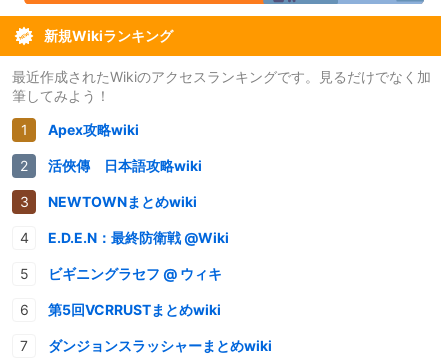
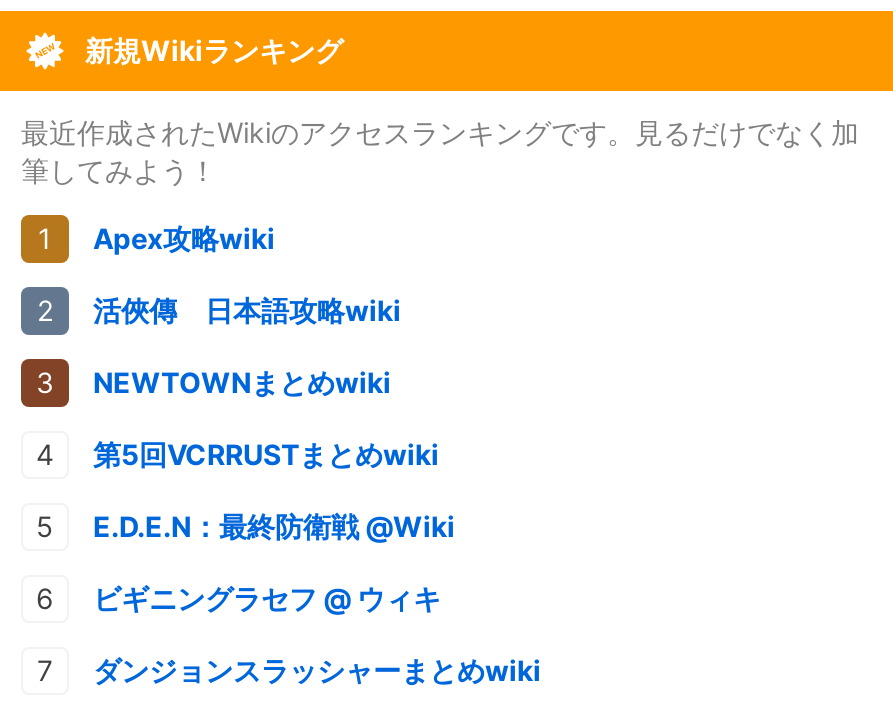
moved down: E.D.E.N：最終防衛戦 @Wiki | ビギニングラセフ @ ウィキ

moved up: 第5回VCRRUSTまとめwiki
